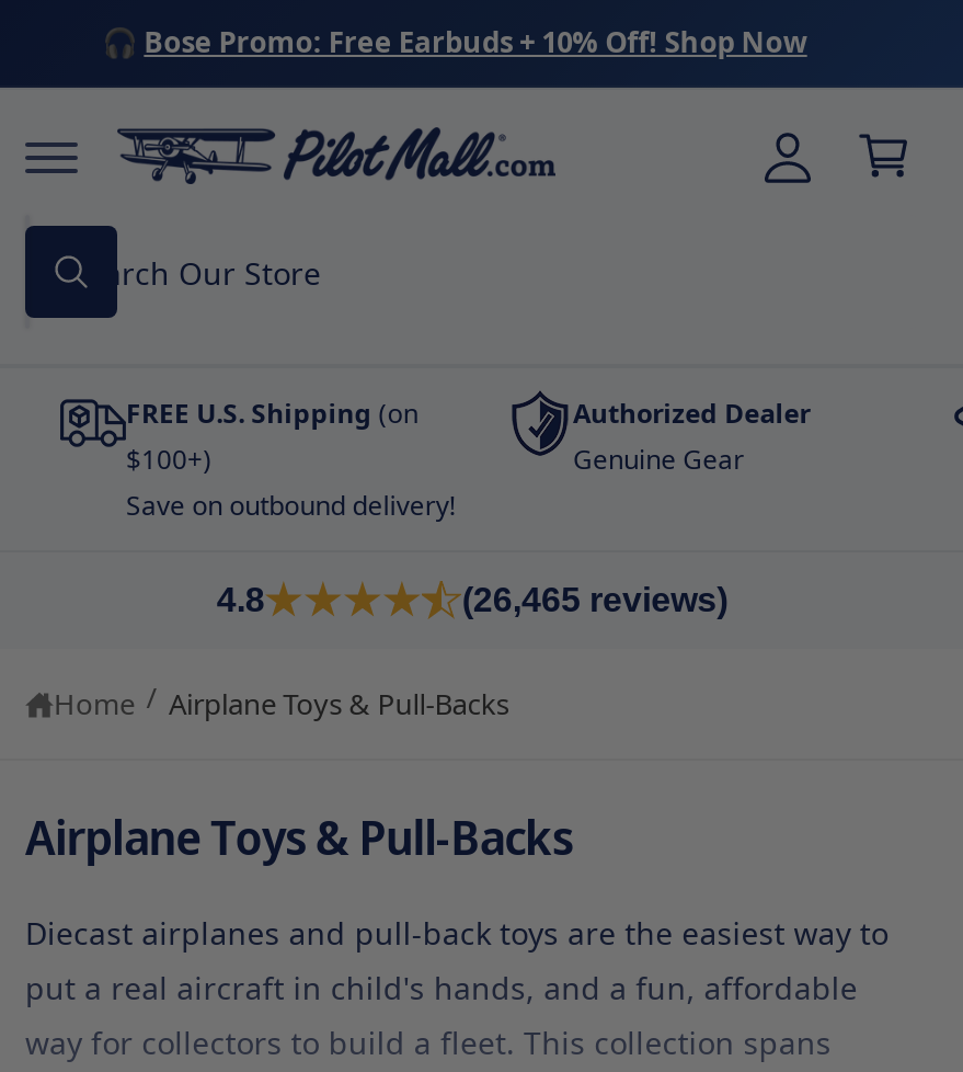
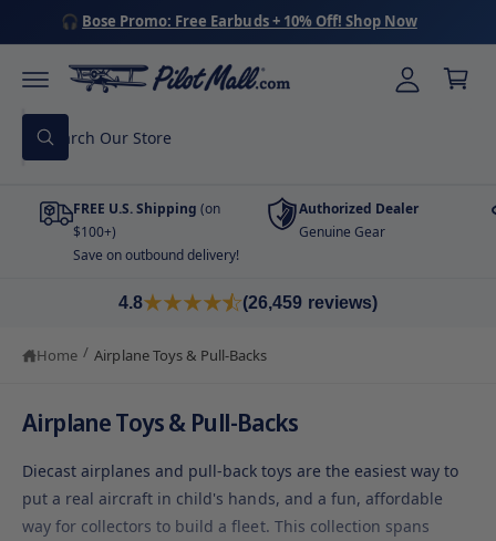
- (26,465 reviews)
+ (26,459 reviews)
